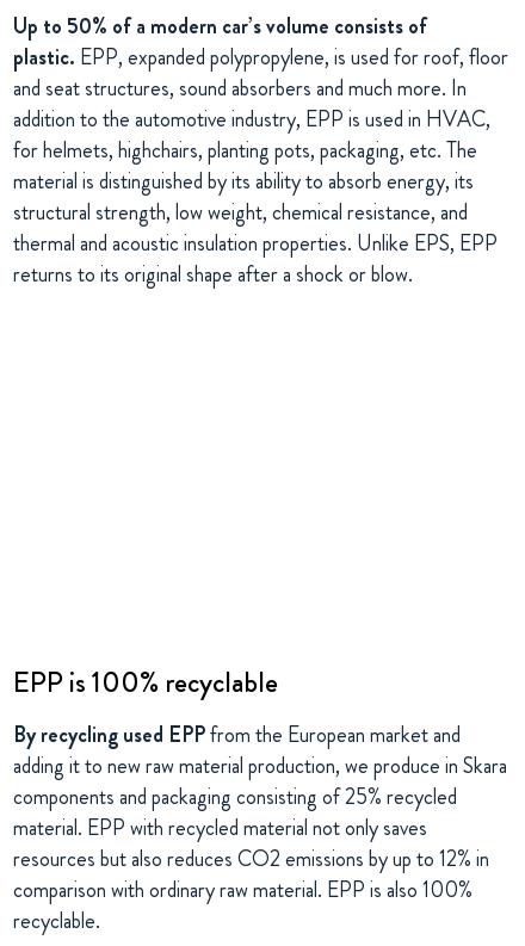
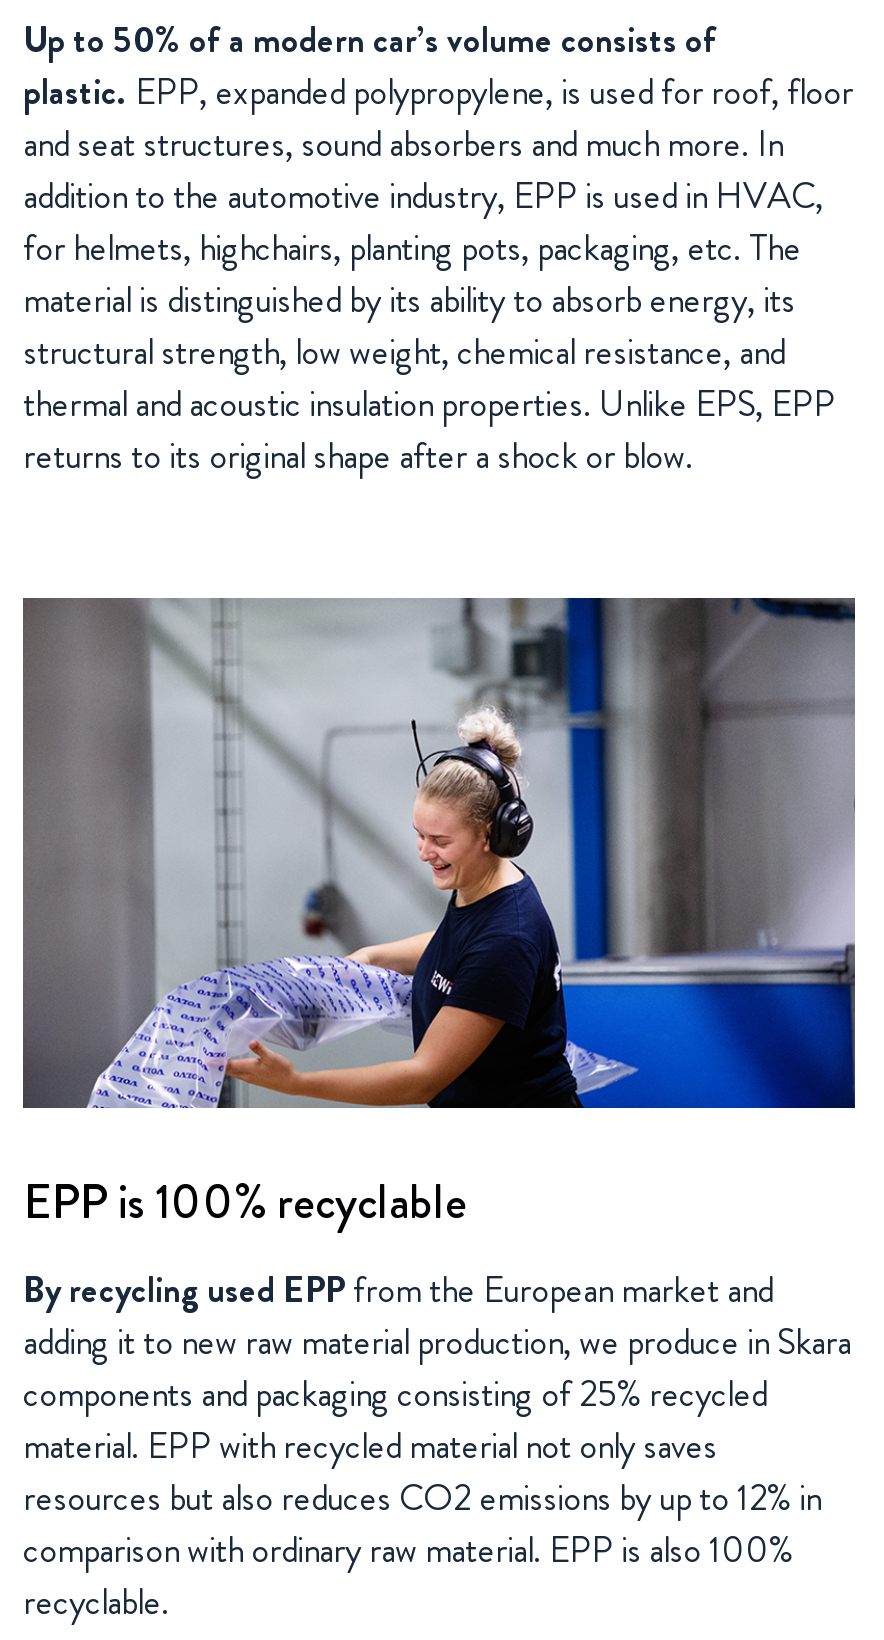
+ [image]
